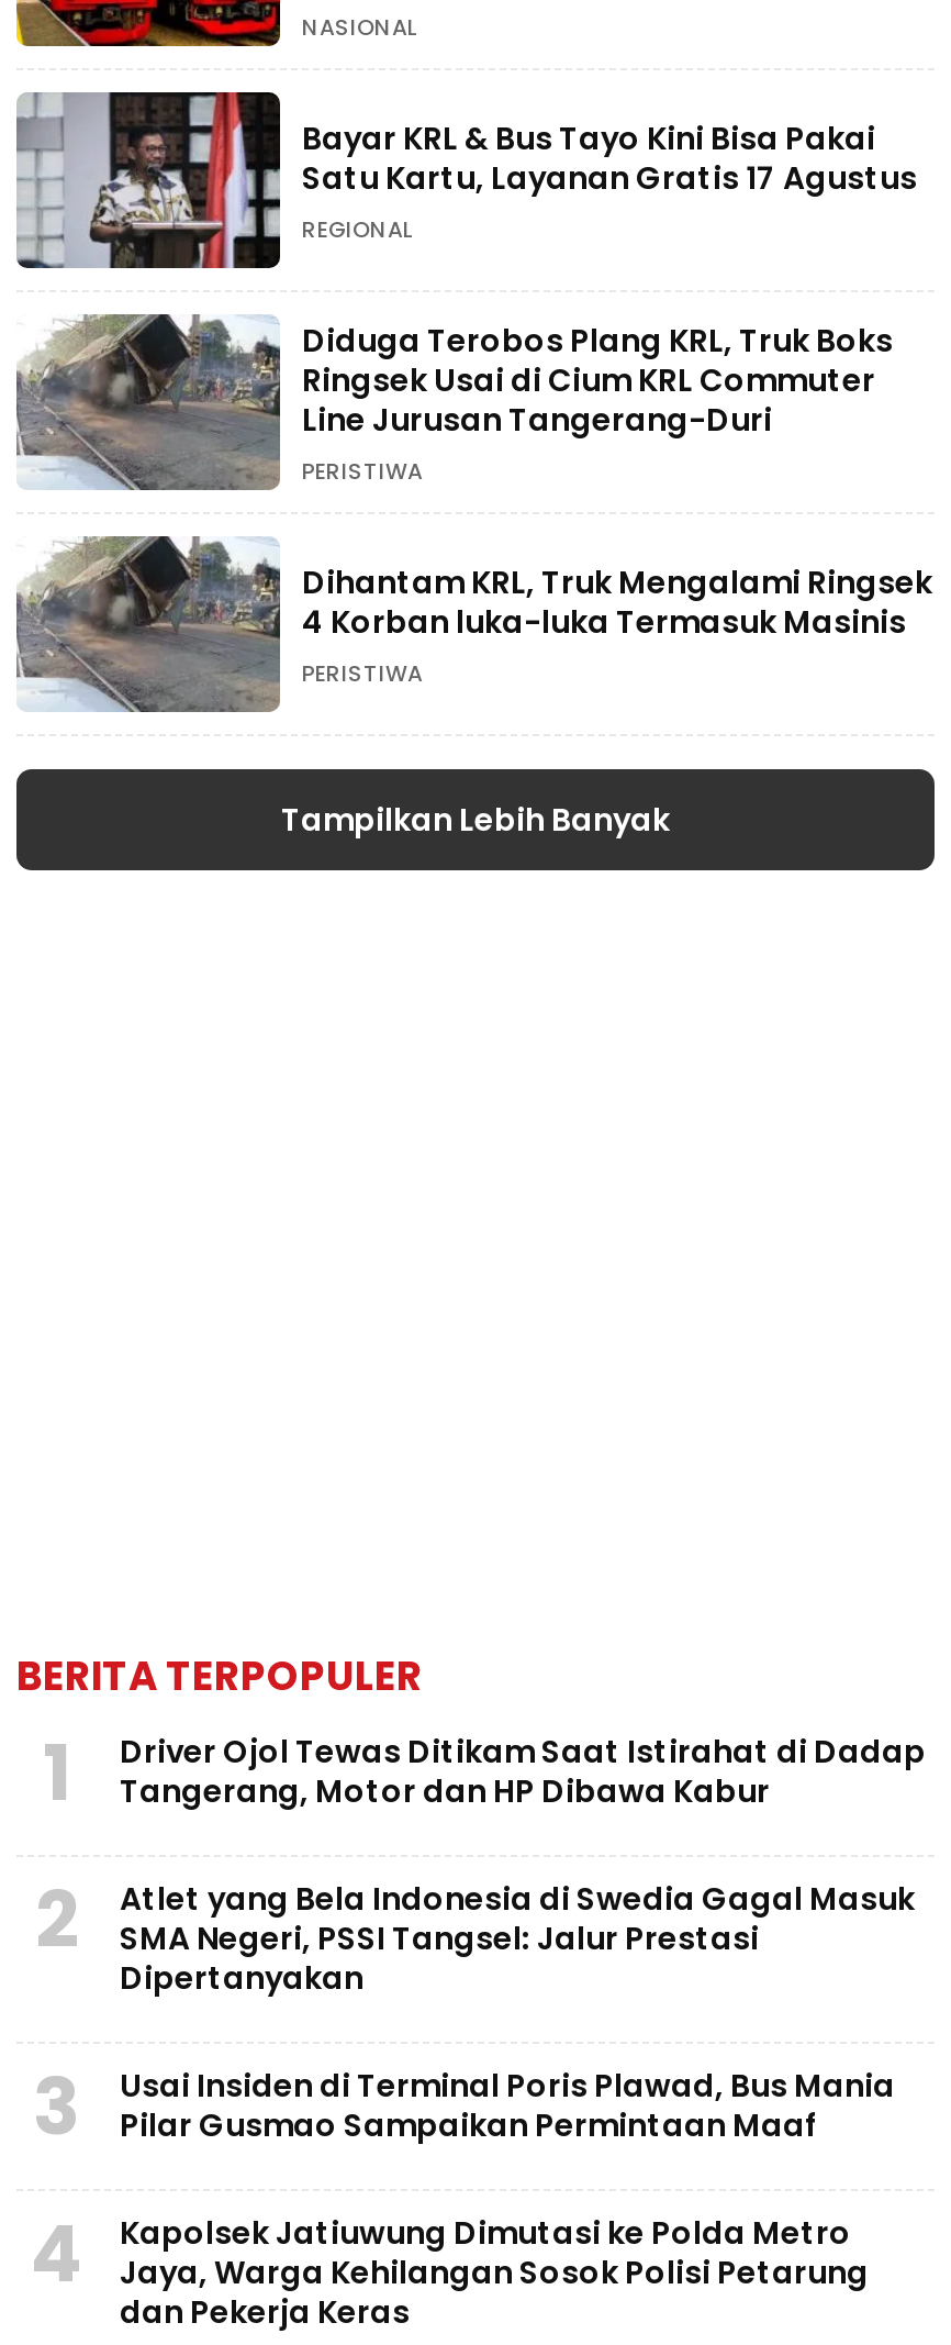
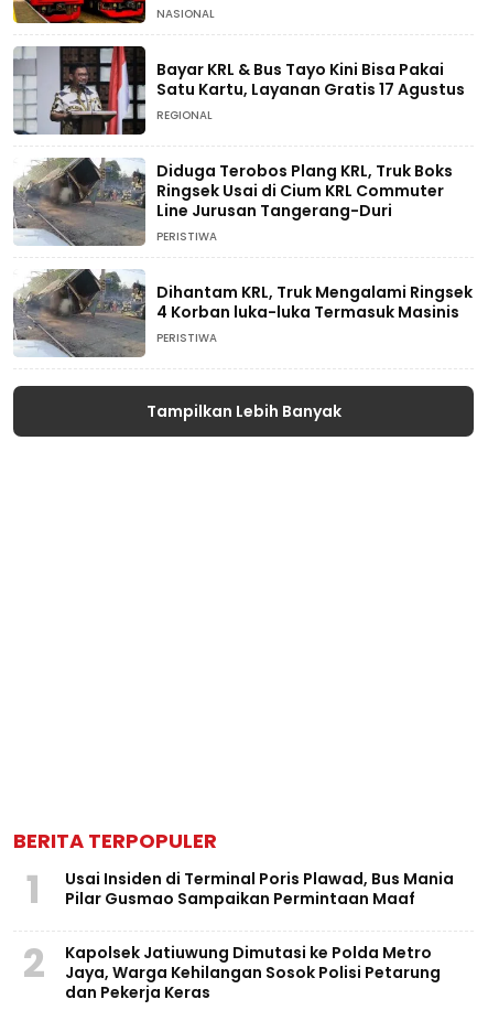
- Driver Ojol Tewas Ditikam Saat Istirahat di Dadap
- Tangerang, Motor dan HP Dibawa Kabur
- 2
- Atlet yang Bela Indonesia di Swedia Gagal Masuk
- SMA Negeri, PSSI Tangsel: Jalur Prestasi
- Dipertanyakan
- 3

- 4 Kapolsek Jatiuwung Dimutasi ke Polda Metro Jaya, Warga Kehilangan Sosok Polisi Petarung
+ 2 Kapolsek Jatiuwung Dimutasi ke Polda Metro Jaya, Warga Kehilangan Sosok Polisi Petarung
